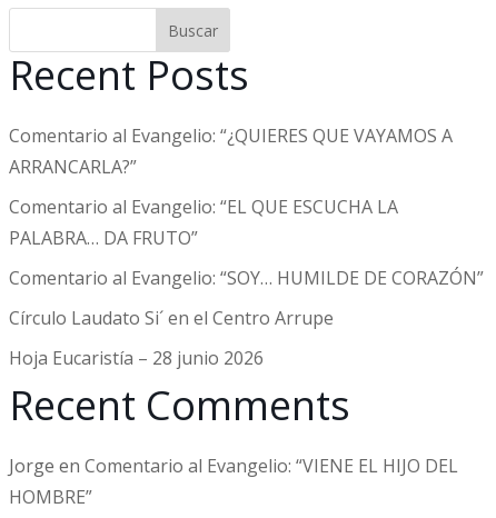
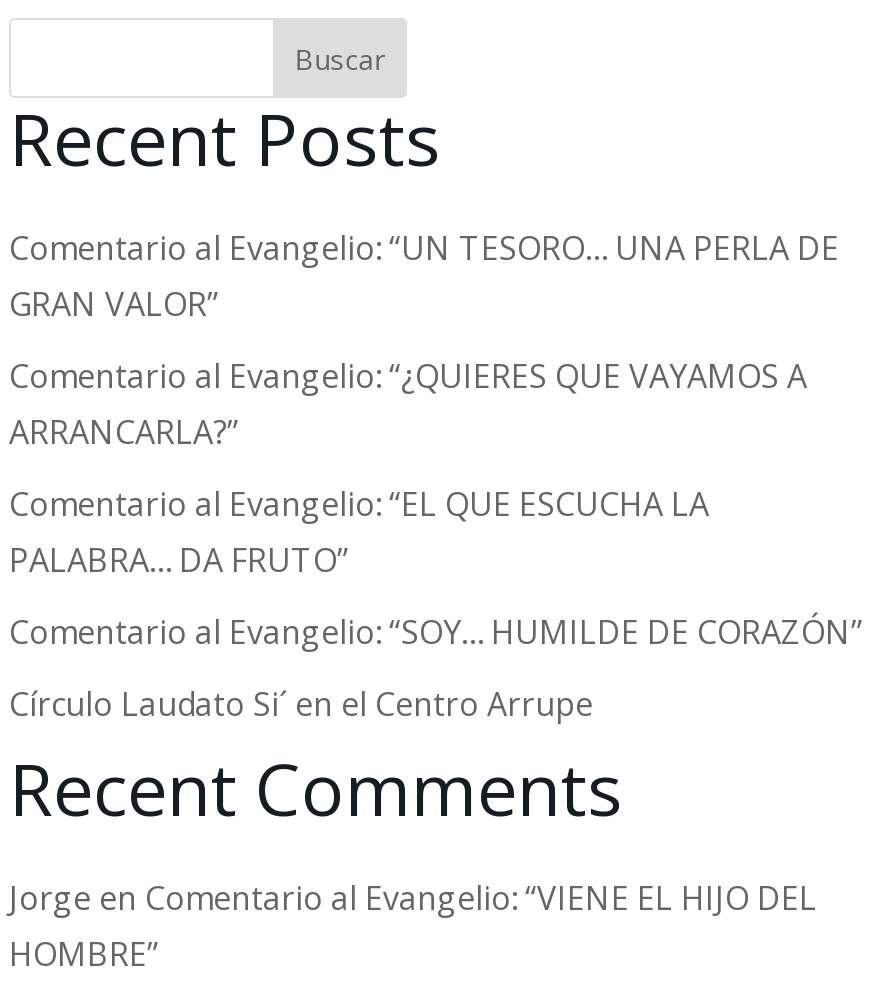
+ Comentario al Evangelio: “UN TESORO… UNA PERLA DE
+ GRAN VALOR”

moved down: Comentario al Evangelio: “¿QUIERES QUE VAYAMOS A | ARRANCARLA?” | Comentario al Evangelio: “EL QUE ESCUCHA LA | PALABRA… DA FRUTO” | Comentario al Evangelio: “SOY… HUMILDE DE CORAZÓN” | Círculo Laudato Si´ en el Centro Arrupe

- Hoja Eucaristía – 28 junio 2026
